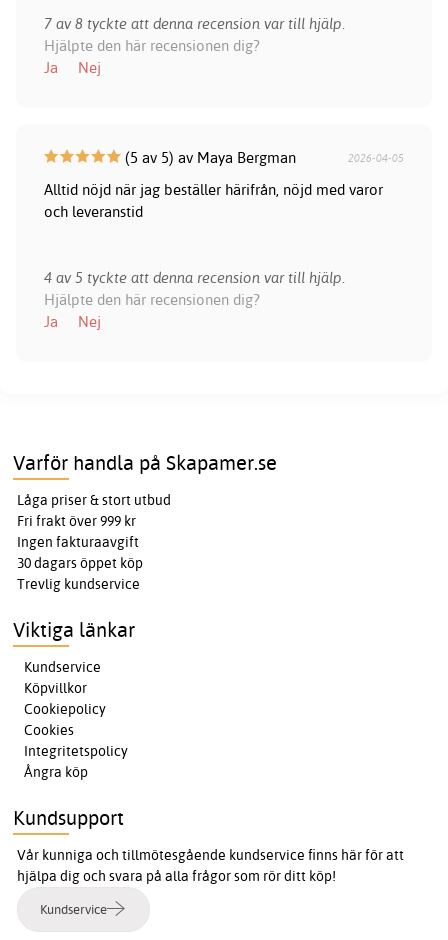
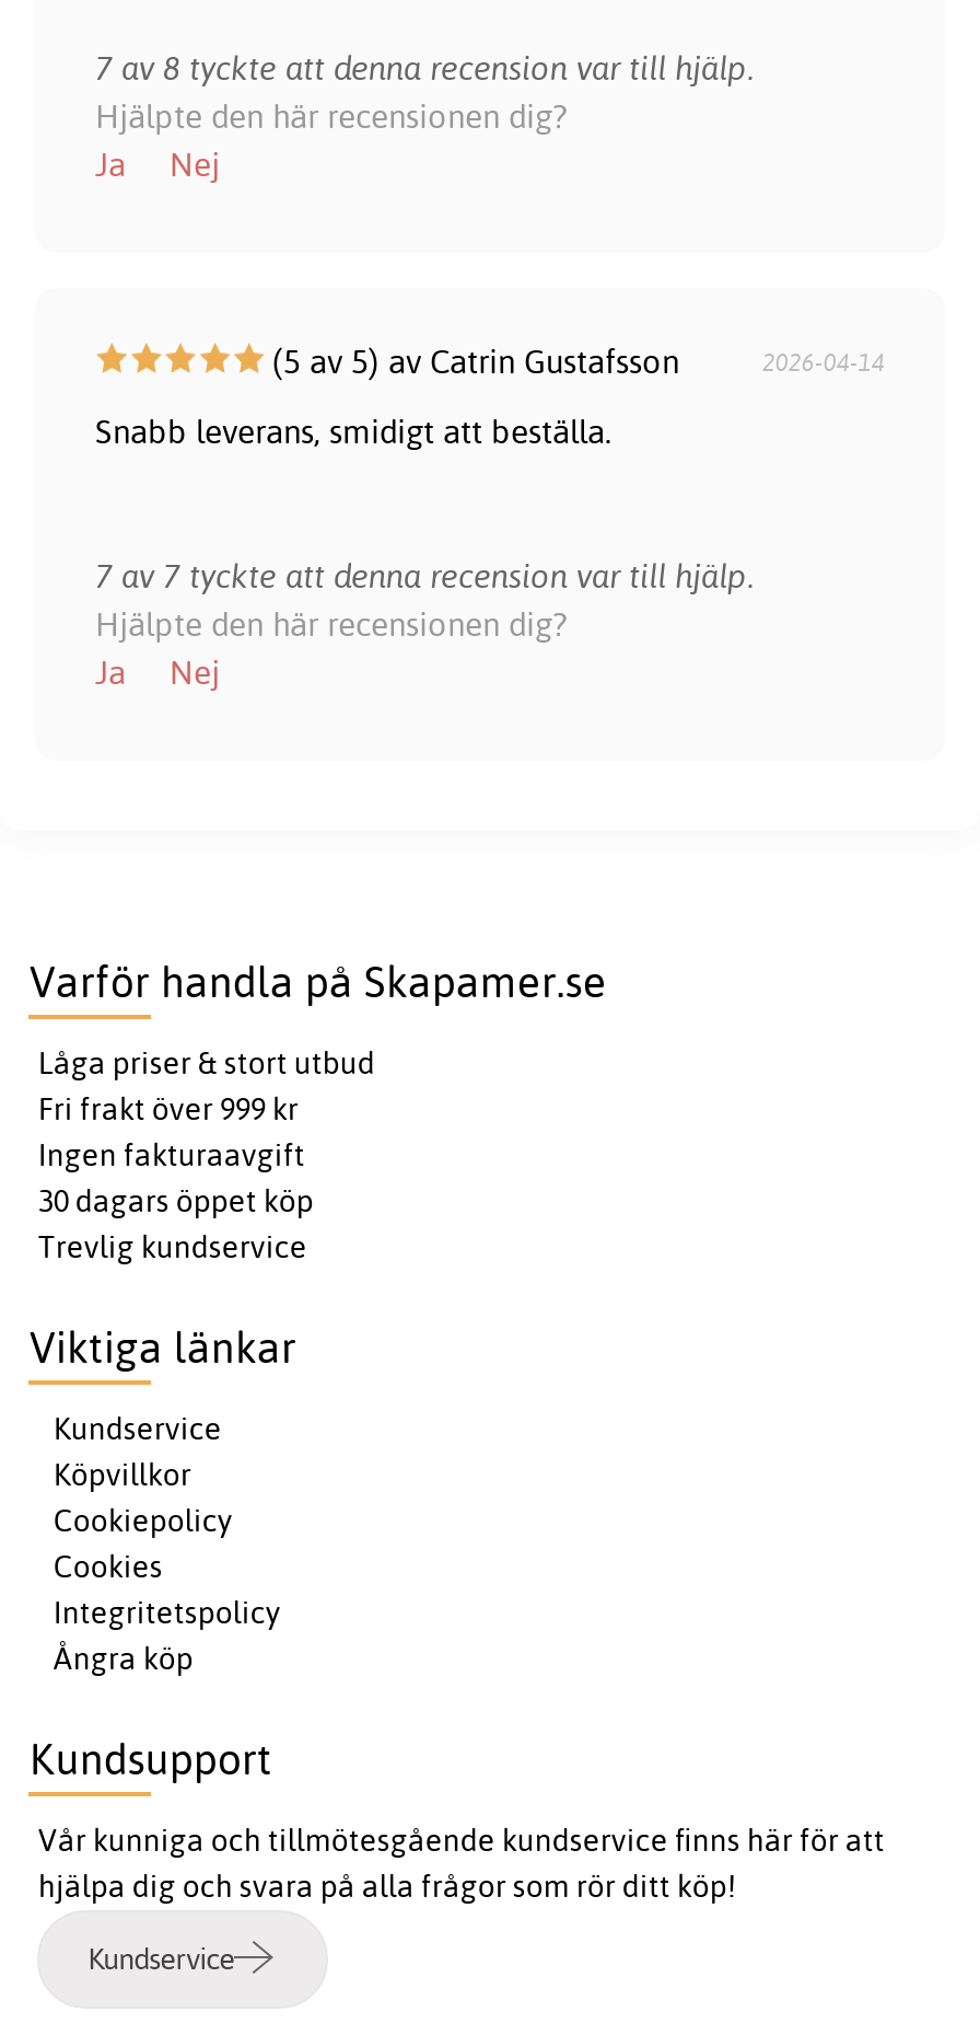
- (5 av 5) av Maya Bergman
- 2026-04-05
+ (5 av 5) av Catrin Gustafsson
+ 2026-04-14

- Alltid nöjd när jag beställer härifrån, nöjd med varor
- och leveranstid
+ Snabb leverans, smidigt att beställa.

- 4 av 5 tyckte att denna recension var till hjälp.
+ 7 av 7 tyckte att denna recension var till hjälp.
